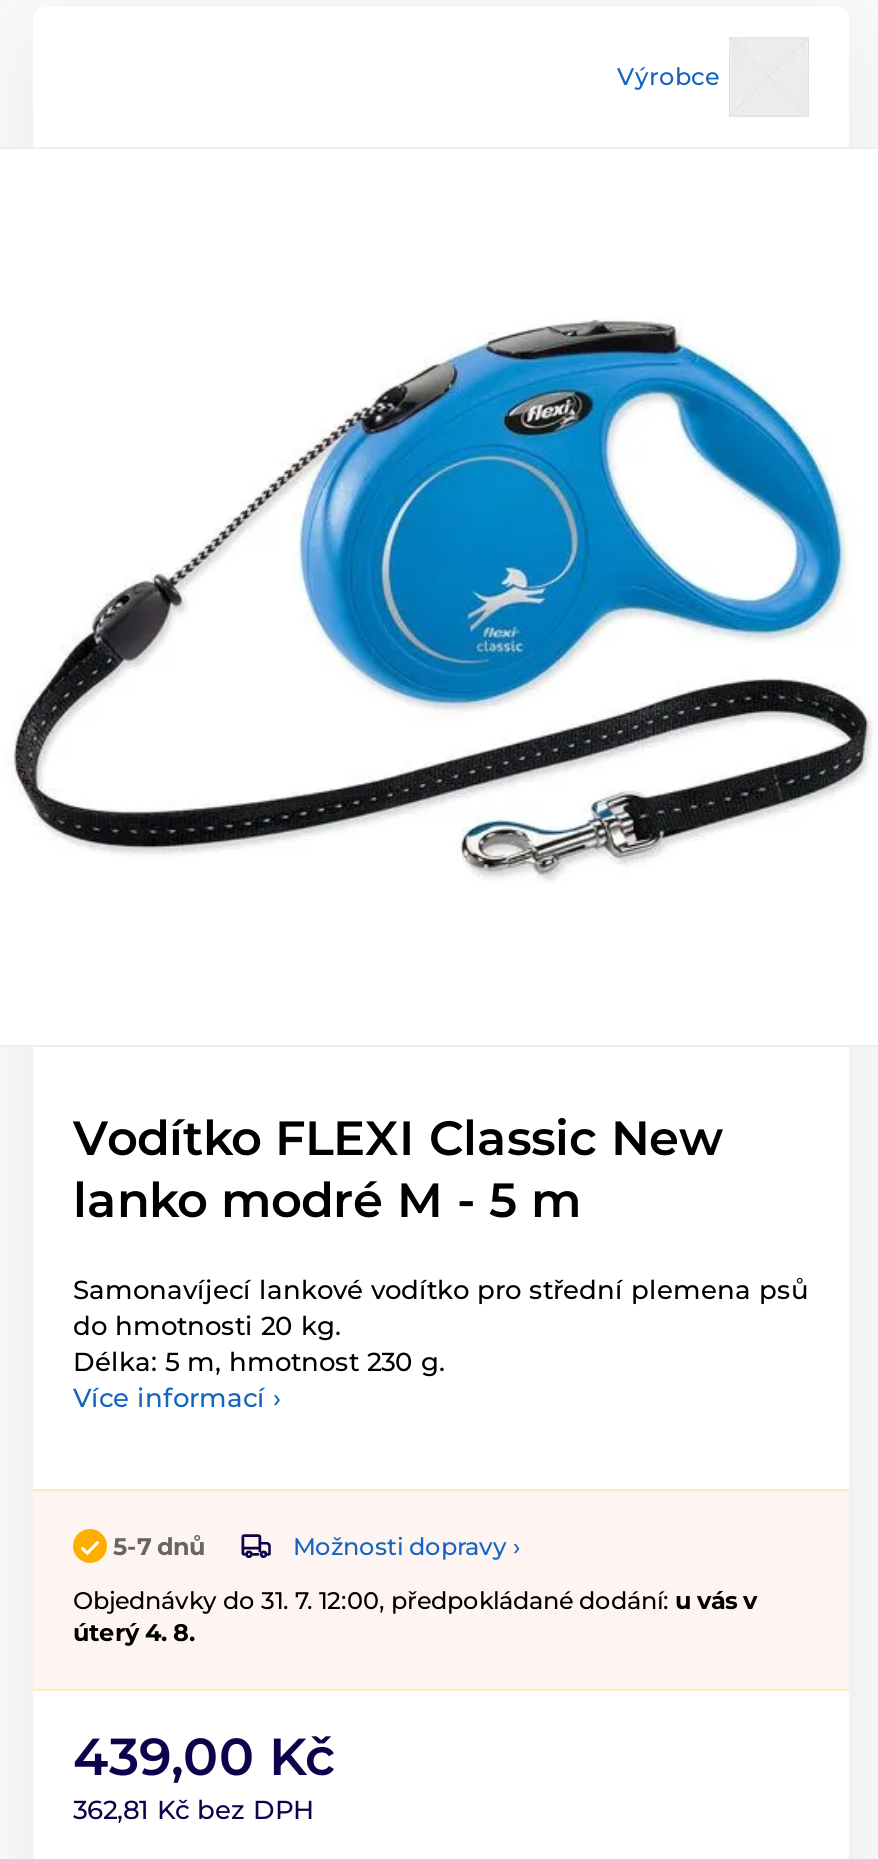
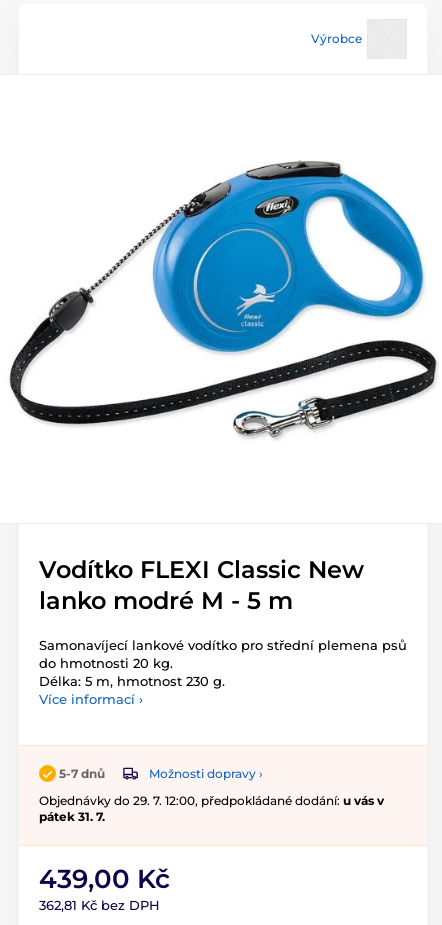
- Objednávky do 31. 7. 12:00, předpokládané dodání: u vás v
- úterý 4. 8.
+ Objednávky do 29. 7. 12:00, předpokládané dodání: u vás v
+ pátek 31. 7.
